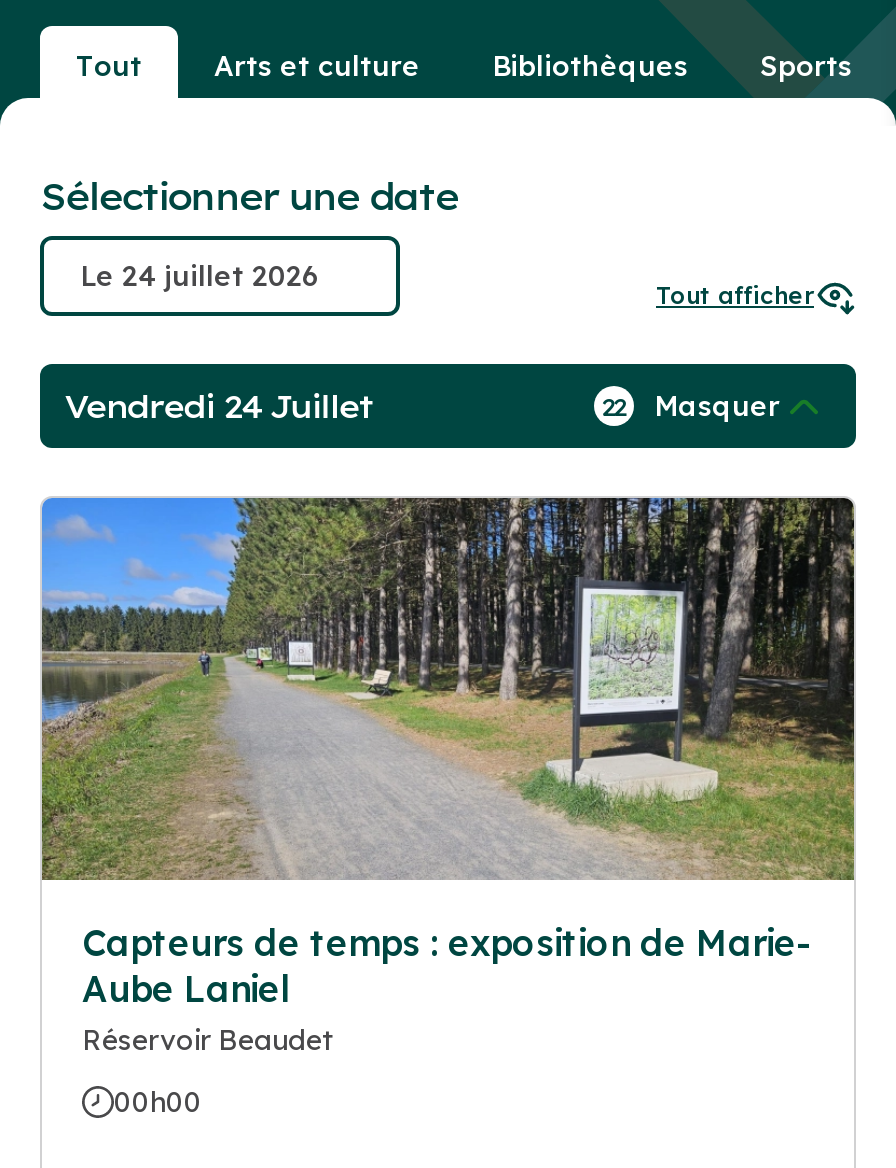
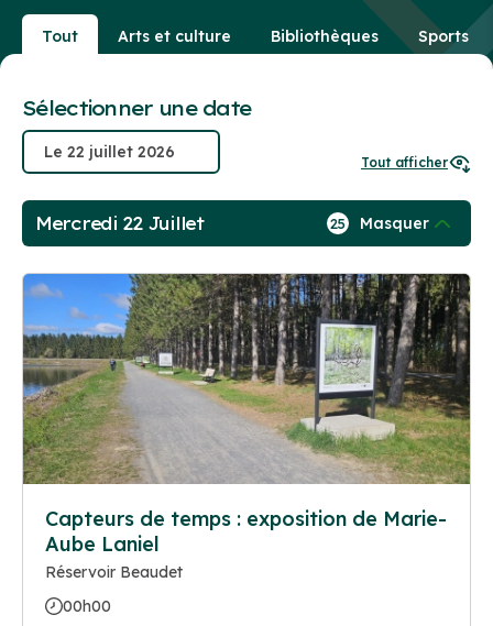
- Vendredi 24 Juillet
+ Mercredi 22 Juillet

- 22 Masquer
+ 25 Masquer
